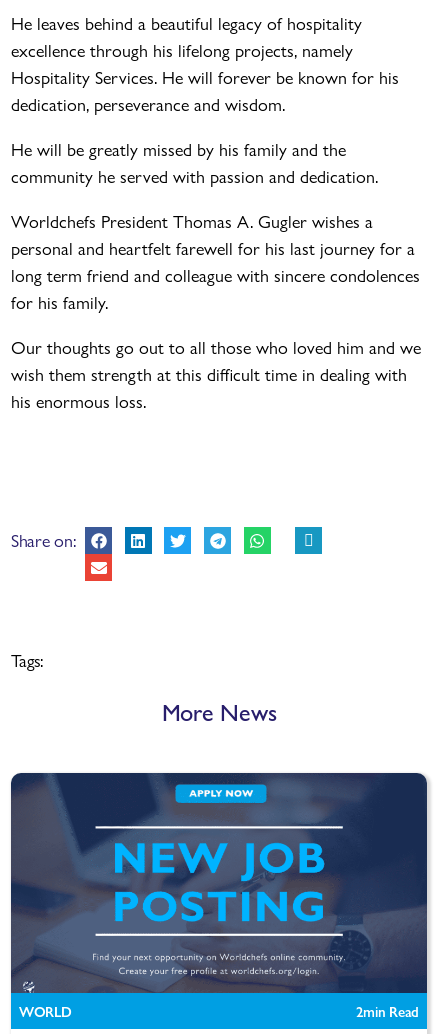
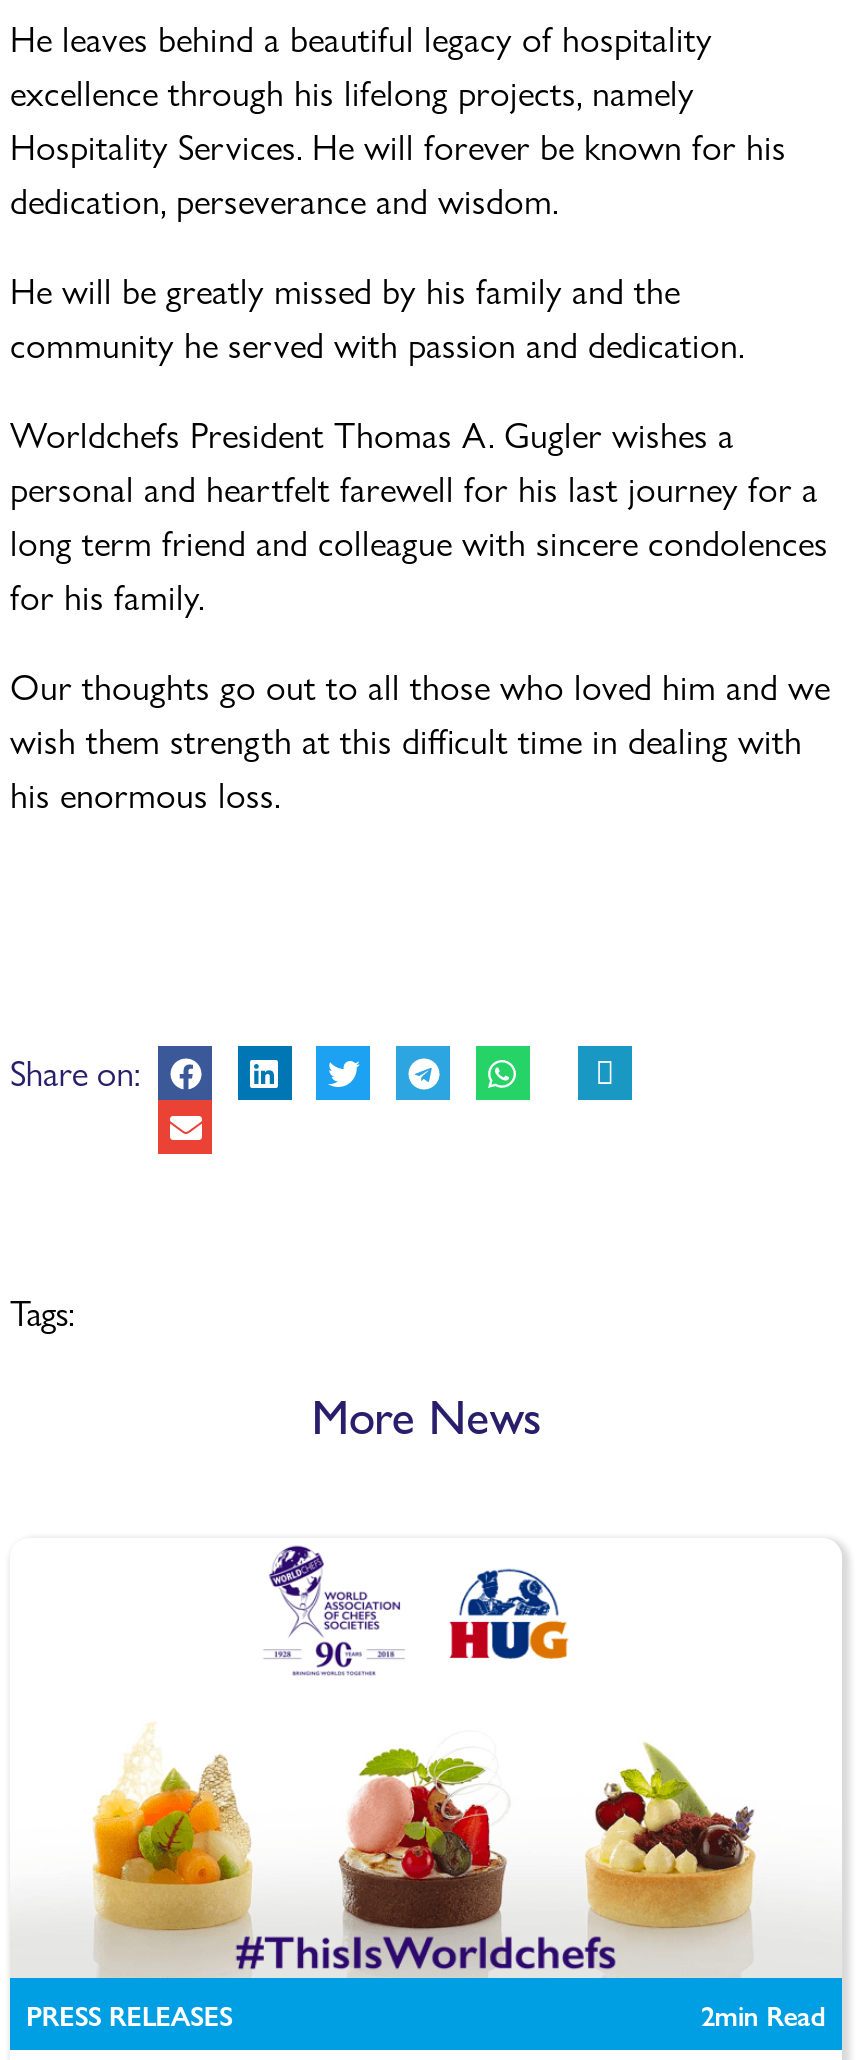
- [image]
- WORLD
+ [image]
+ PRESS RELEASES
